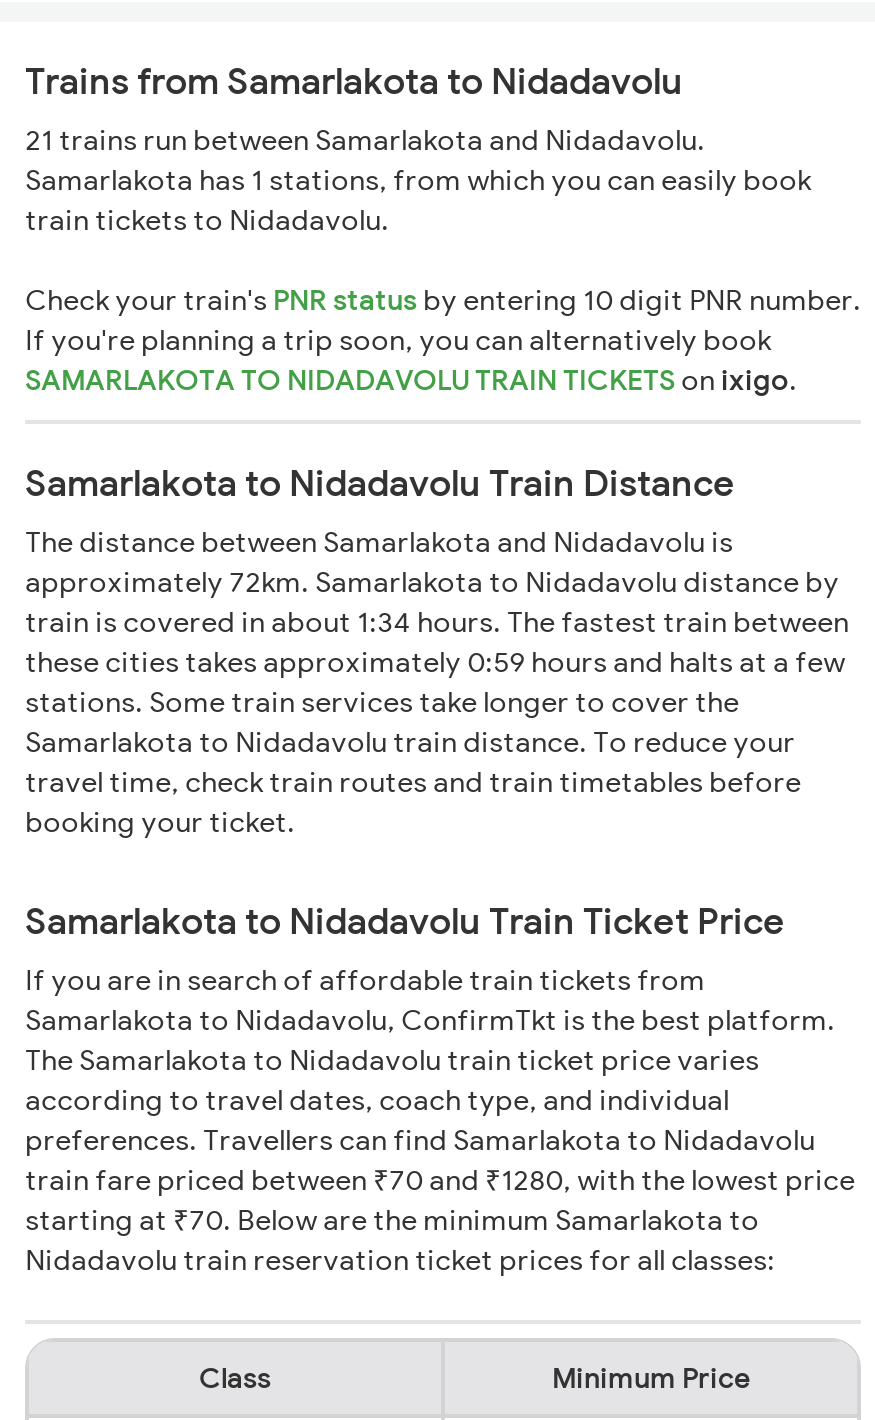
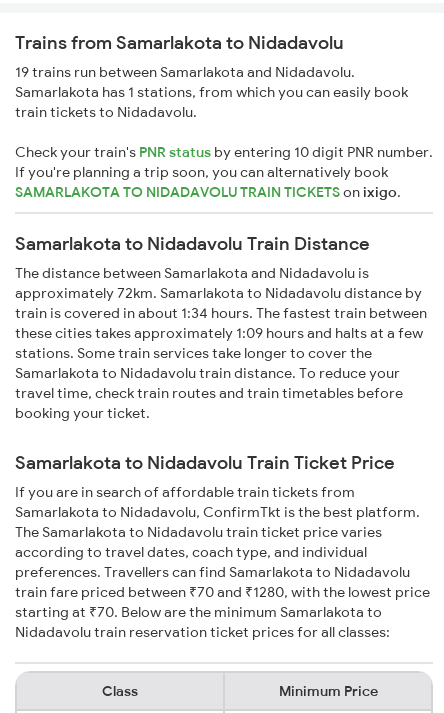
- 21 trains run between Samarlakota and Nidadavolu.
+ 19 trains run between Samarlakota and Nidadavolu.

- these cities takes approximately 0:59 hours and halts at a few
+ these cities takes approximately 1:09 hours and halts at a few
